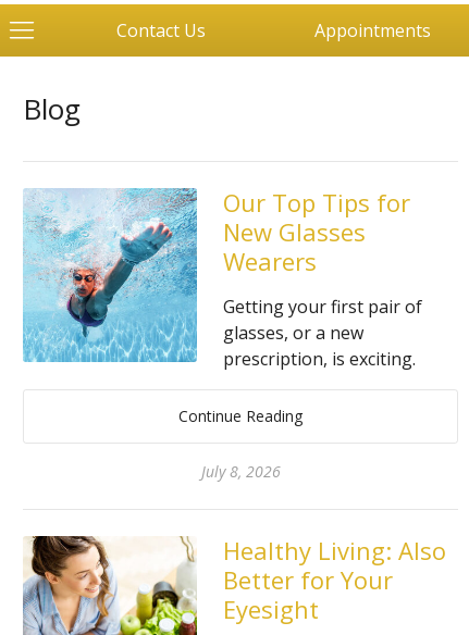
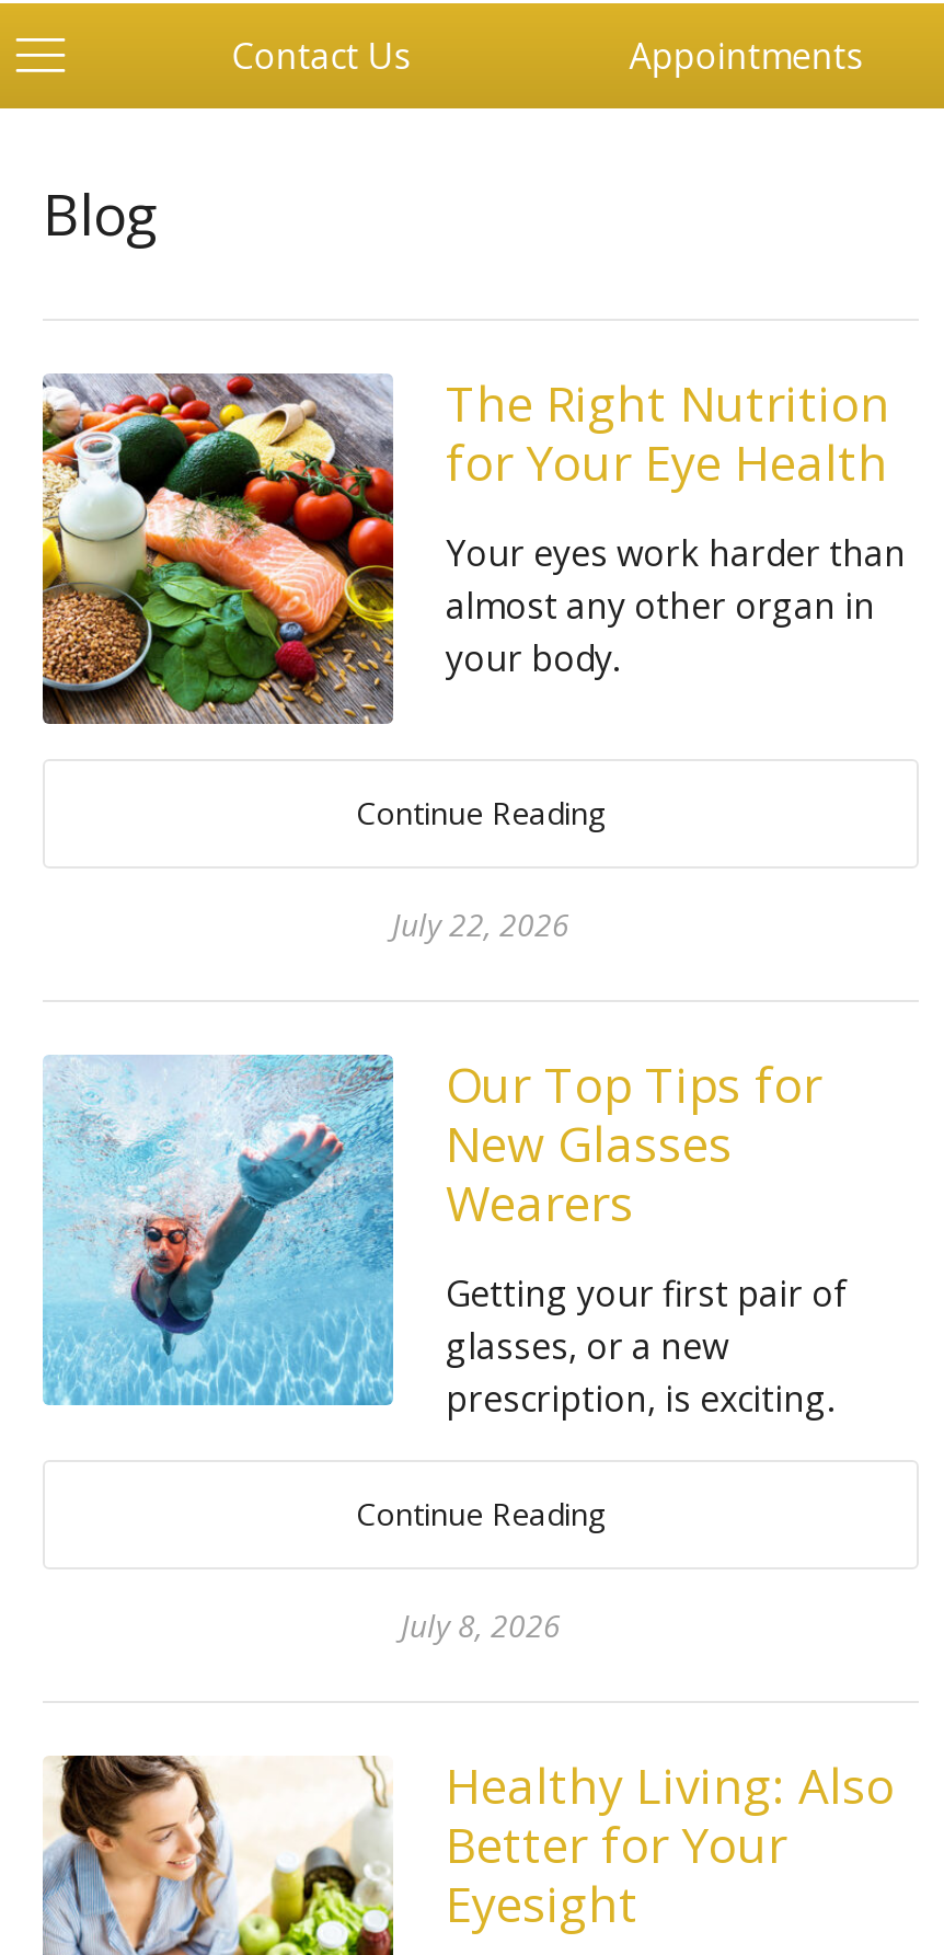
+ [image]
+ The Right Nutrition
+ for Your Eye Health
+ Your eyes work harder than
+ almost any other organ in
+ your body.
+ Continue Reading
+ July 22, 2026
